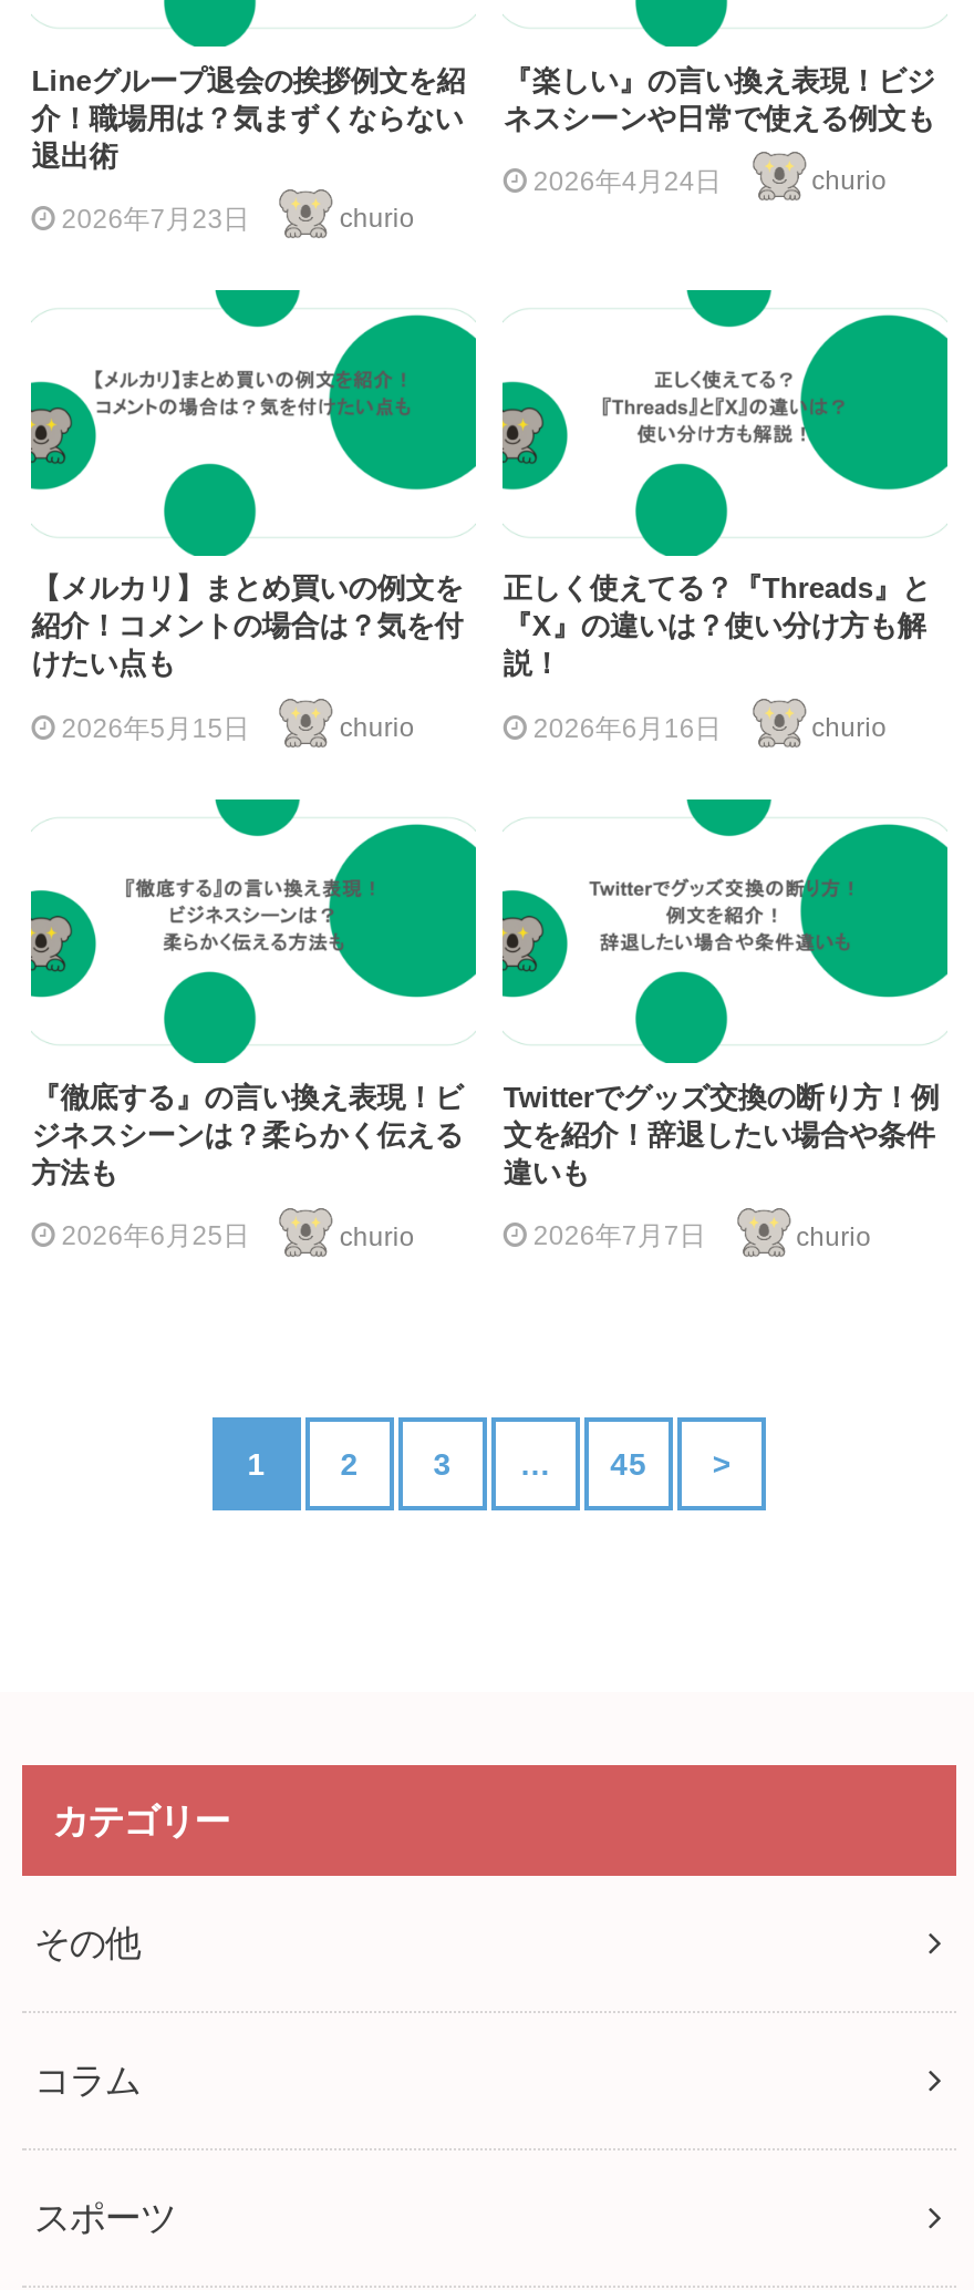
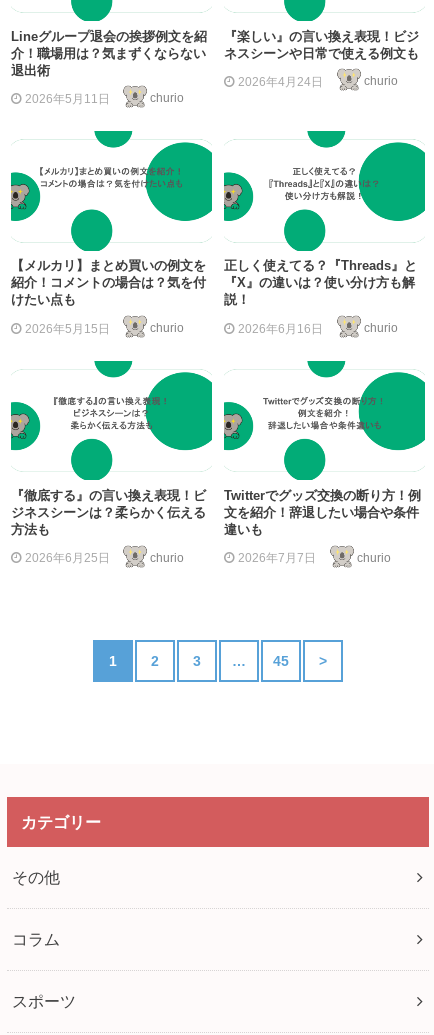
- 2026年7月23日
+ 2026年5月11日
